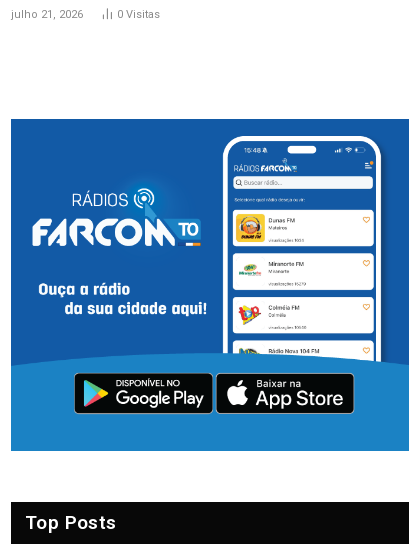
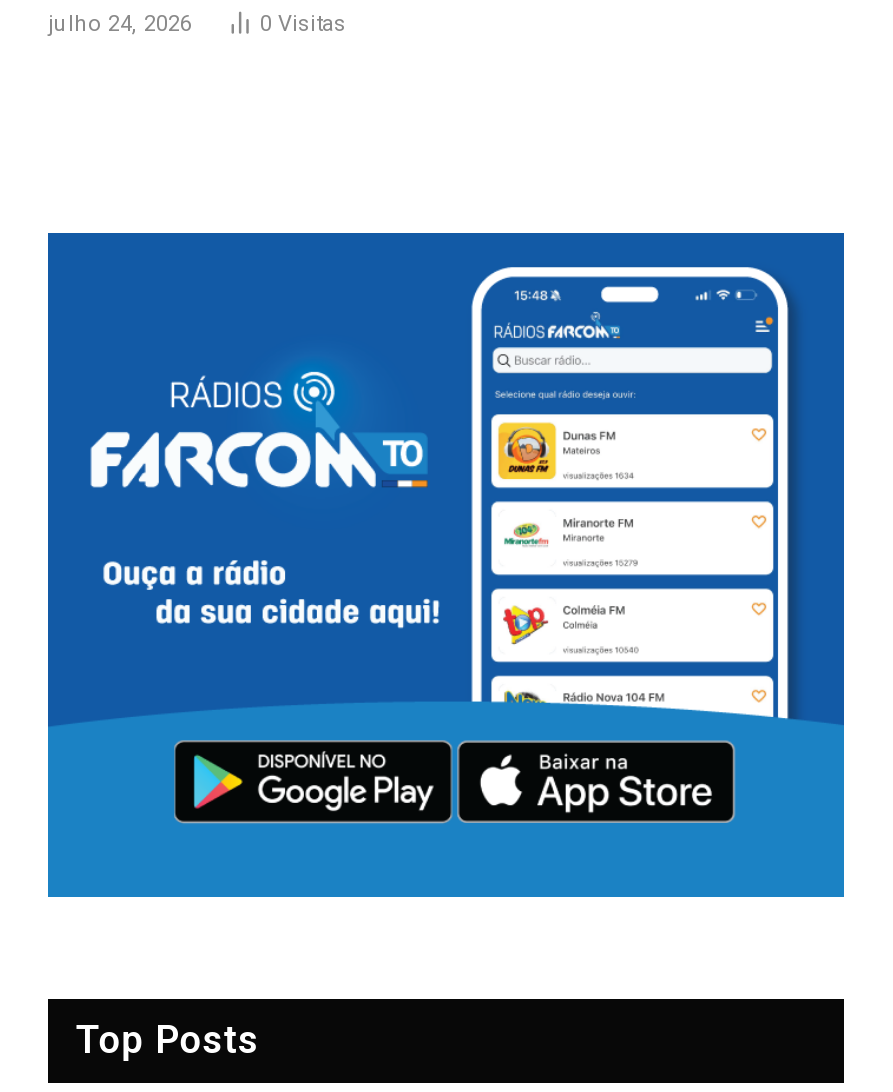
- julho 21, 2026
+ julho 24, 2026
